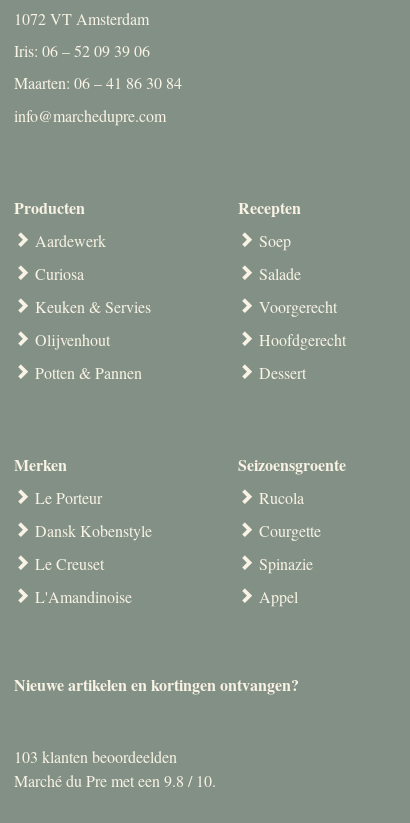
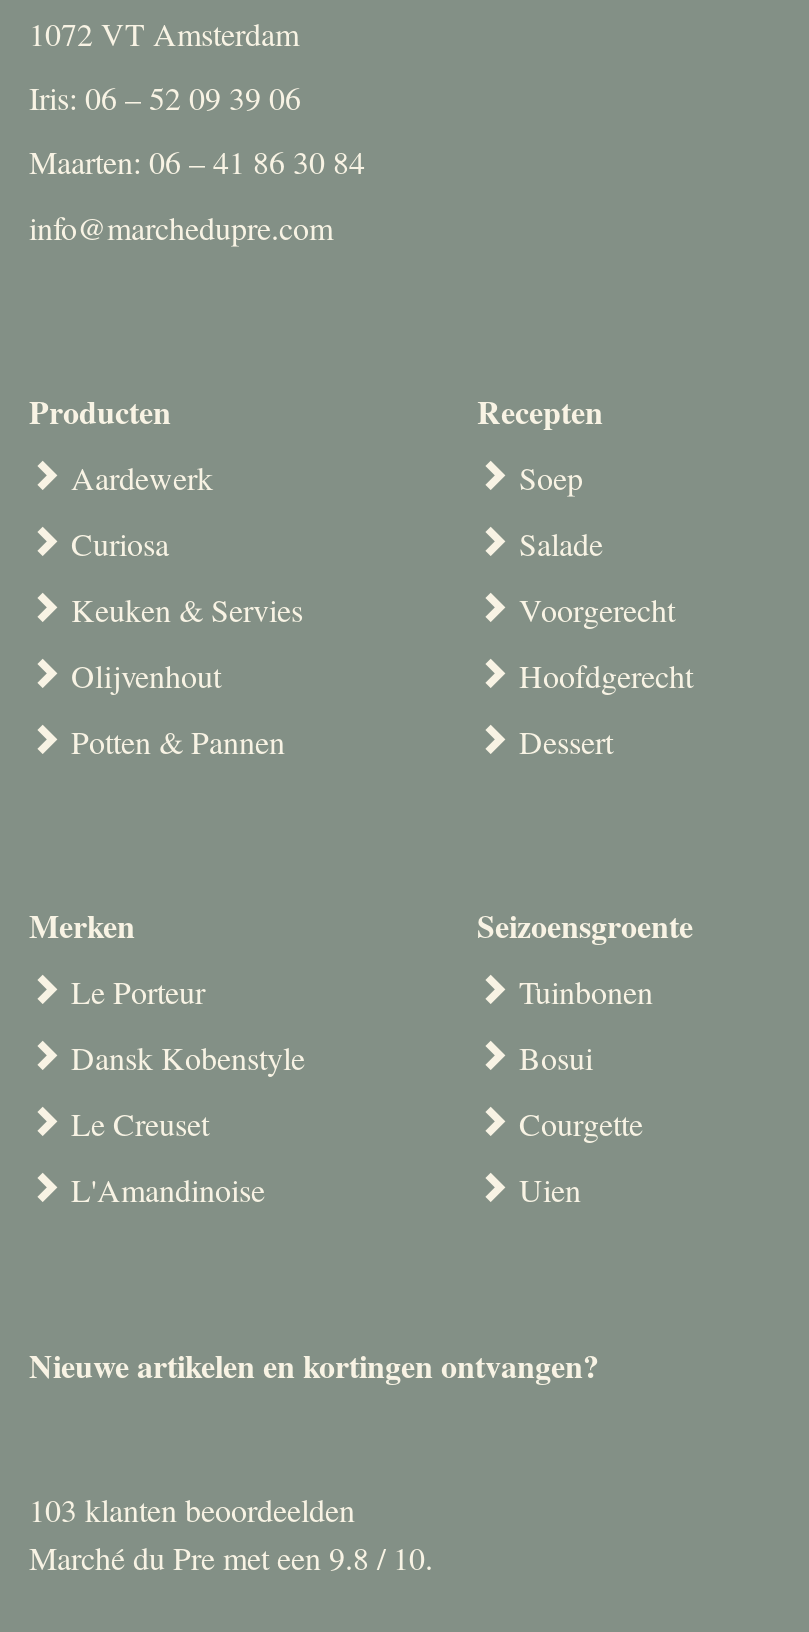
- Rucola
+ Tuinbonen
+ Bosui

moved down: Courgette

- Spinazie
- Appel
+ Uien
